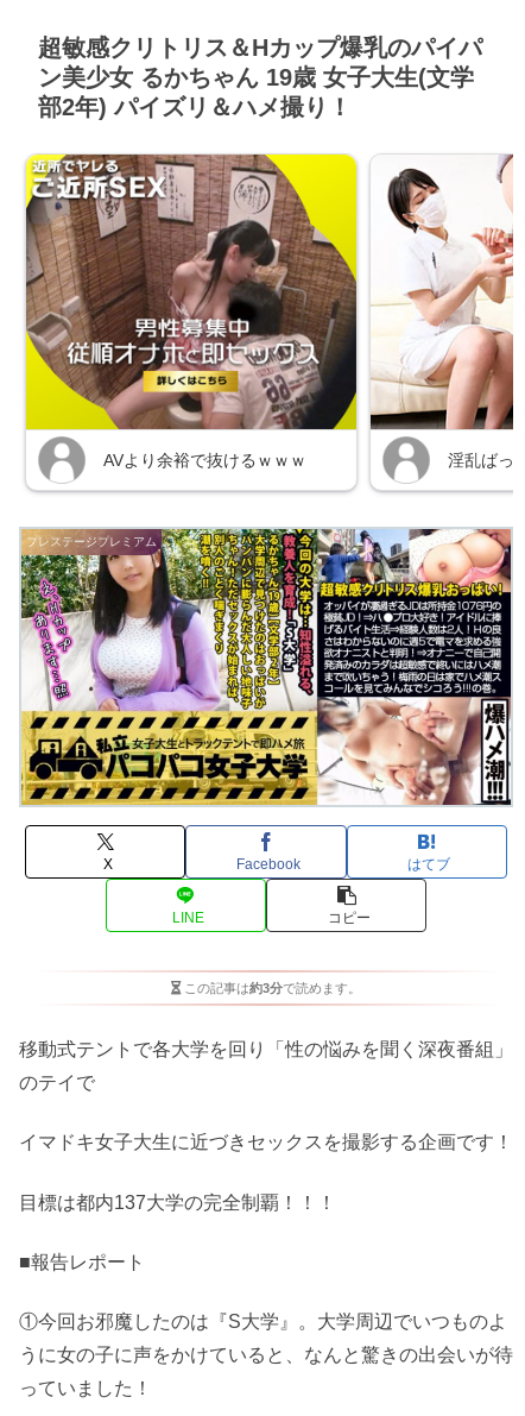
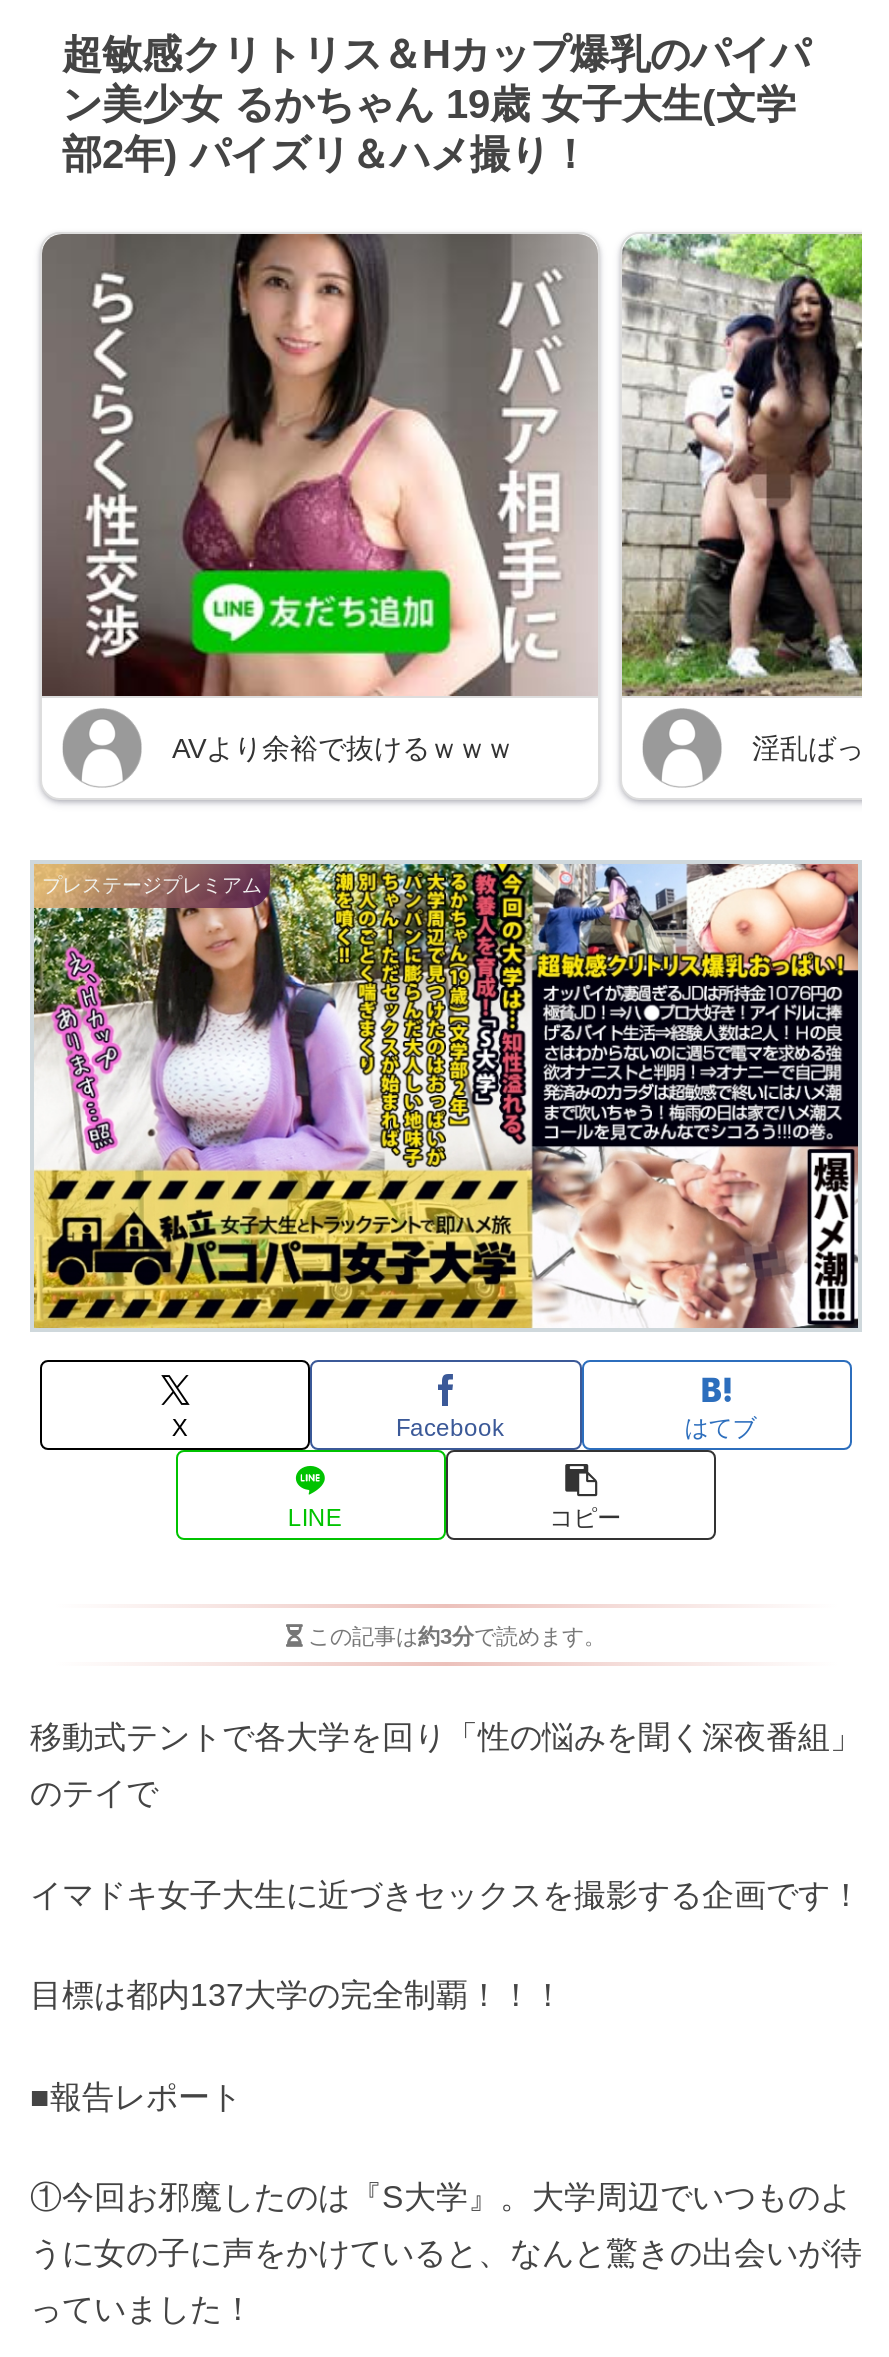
- [image]
+ [image]

- [image]
+ [image]
